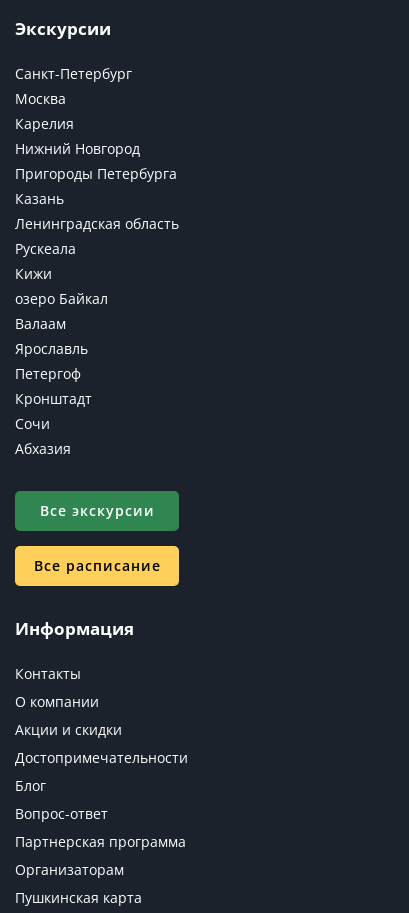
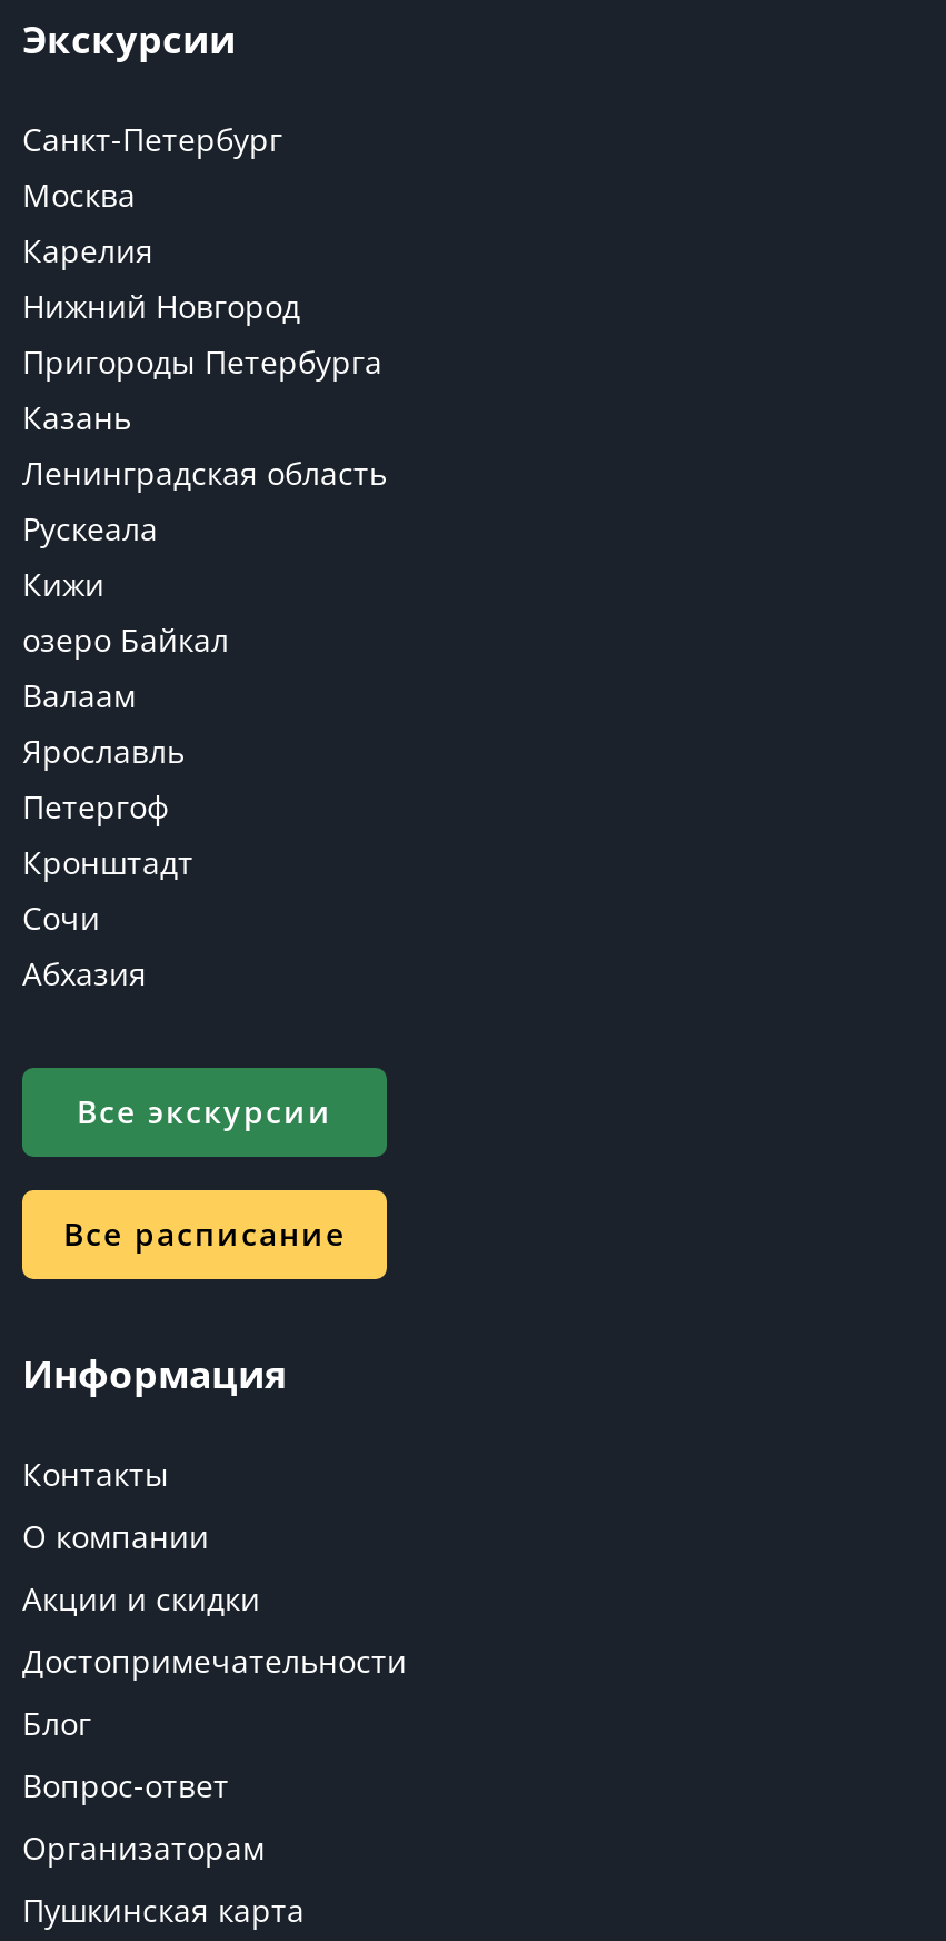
- Партнерская программа
